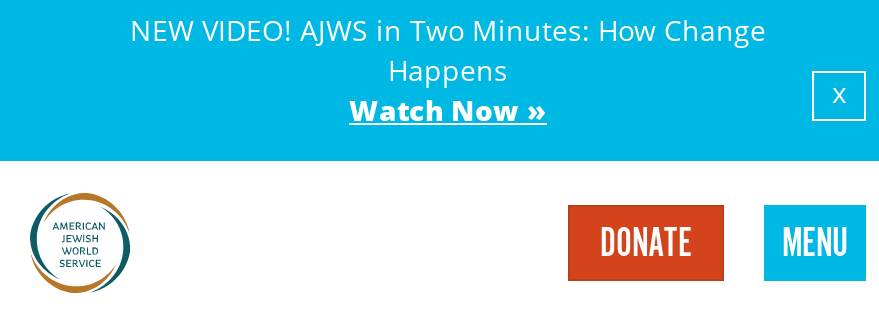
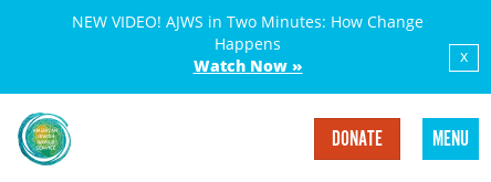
- [image]
+ [image]
